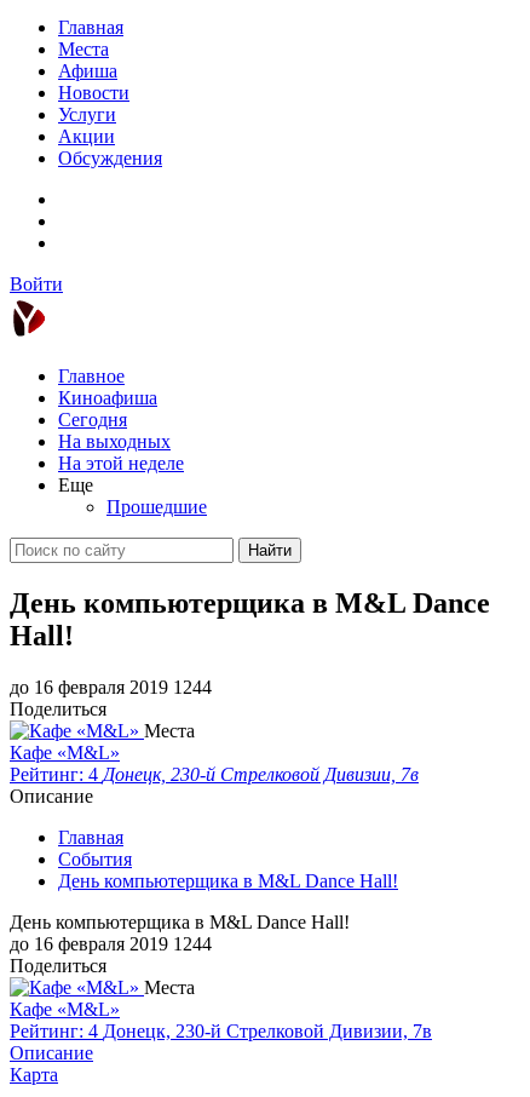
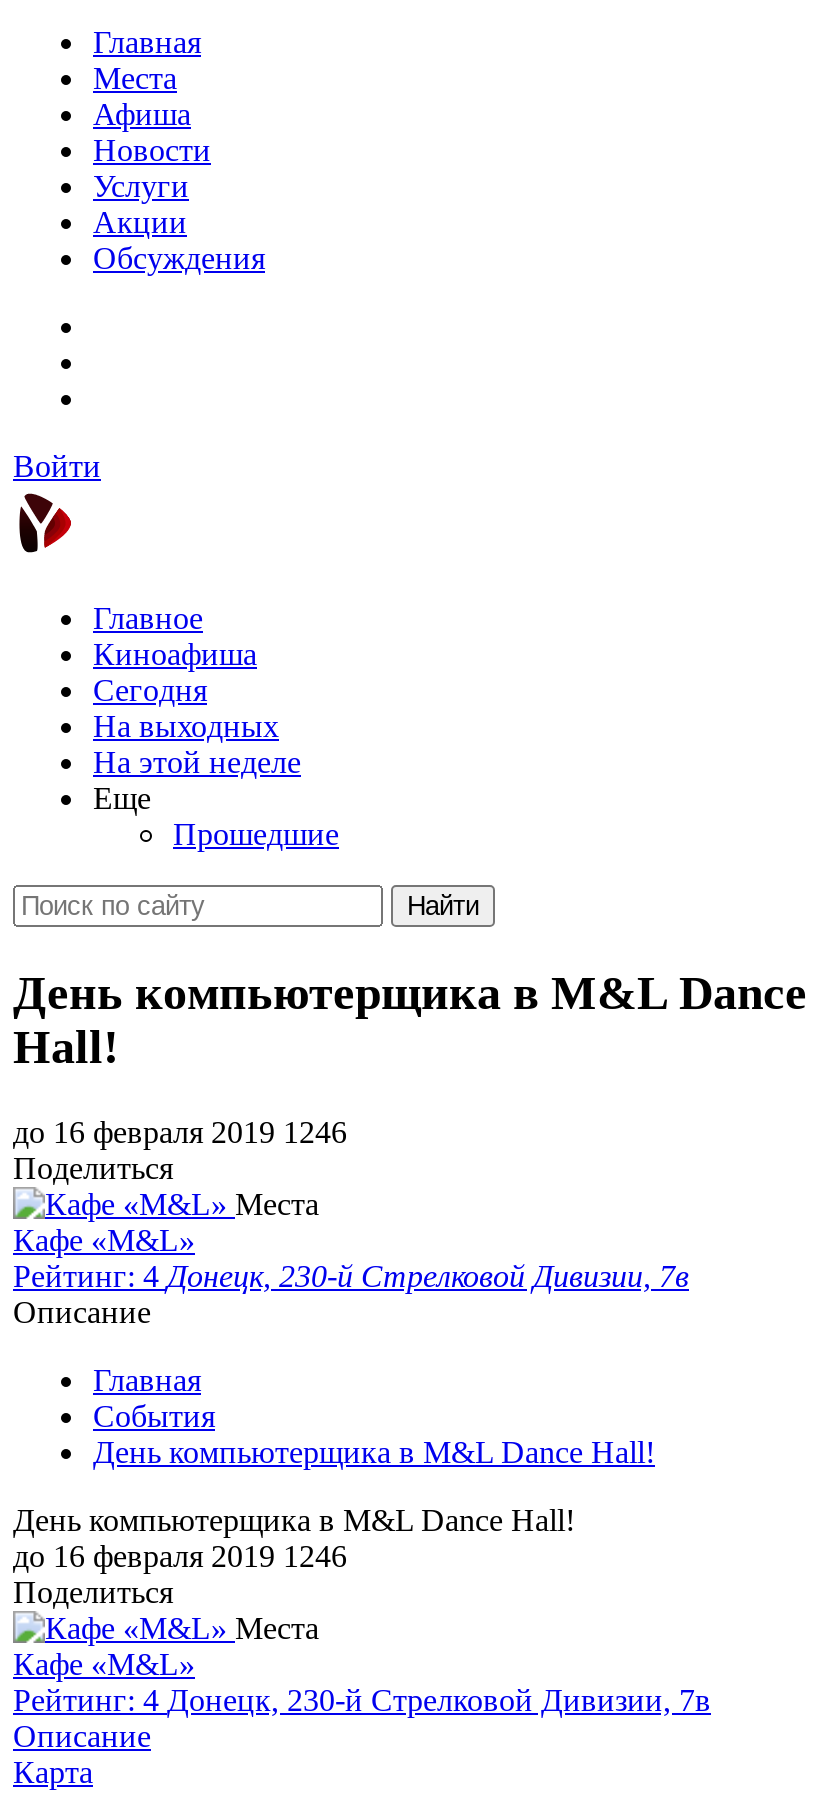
- до 16 февраля 2019 1244
+ до 16 февраля 2019 1246

- до 16 февраля 2019 1244
+ до 16 февраля 2019 1246
